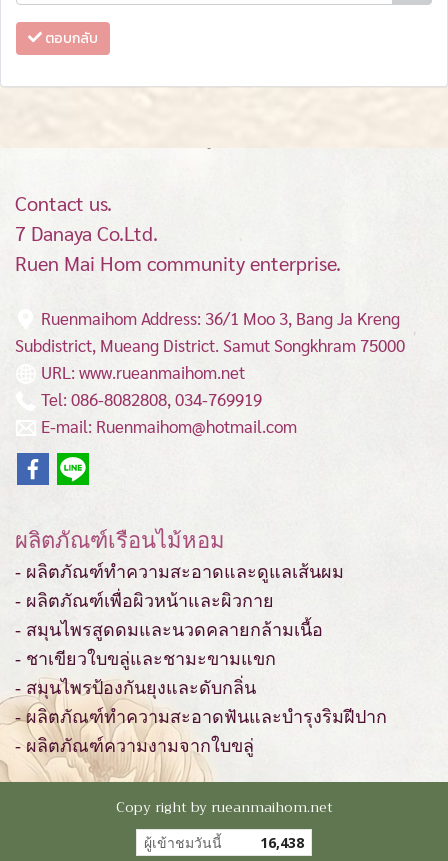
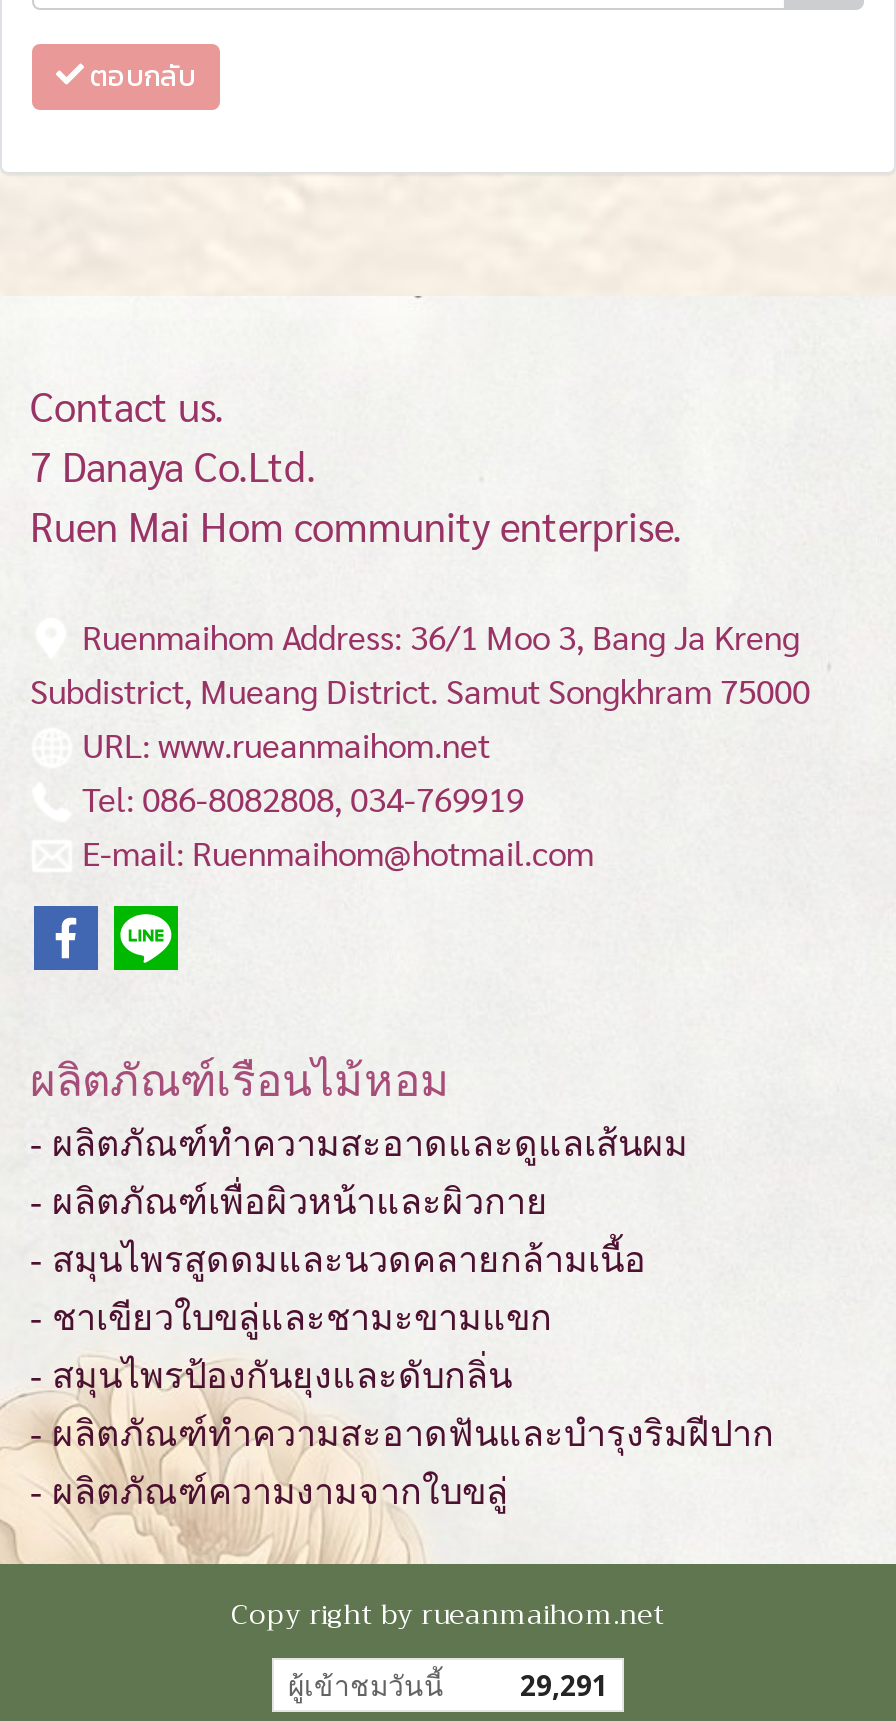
- ผู้เข้าชมวันนี้ 16,438
+ ผู้เข้าชมวันนี้ 29,291
